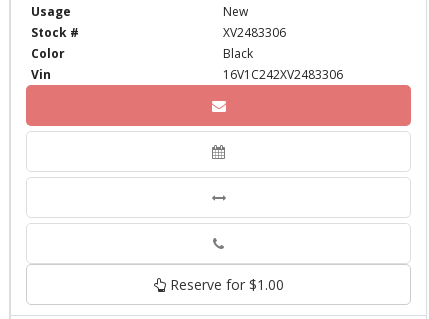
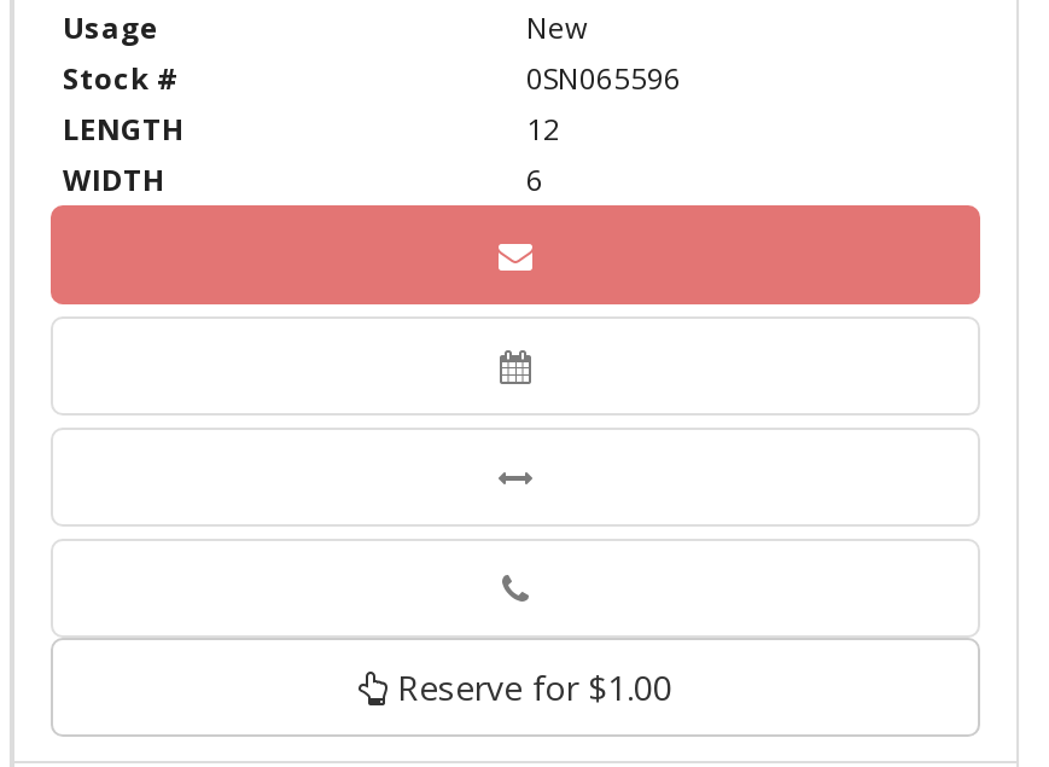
- XV2483306
- Color
- Black
- Vin
- 16V1C242XV2483306
+ 0SN065596
+ LENGTH
+ 12
+ WIDTH
+ 6
